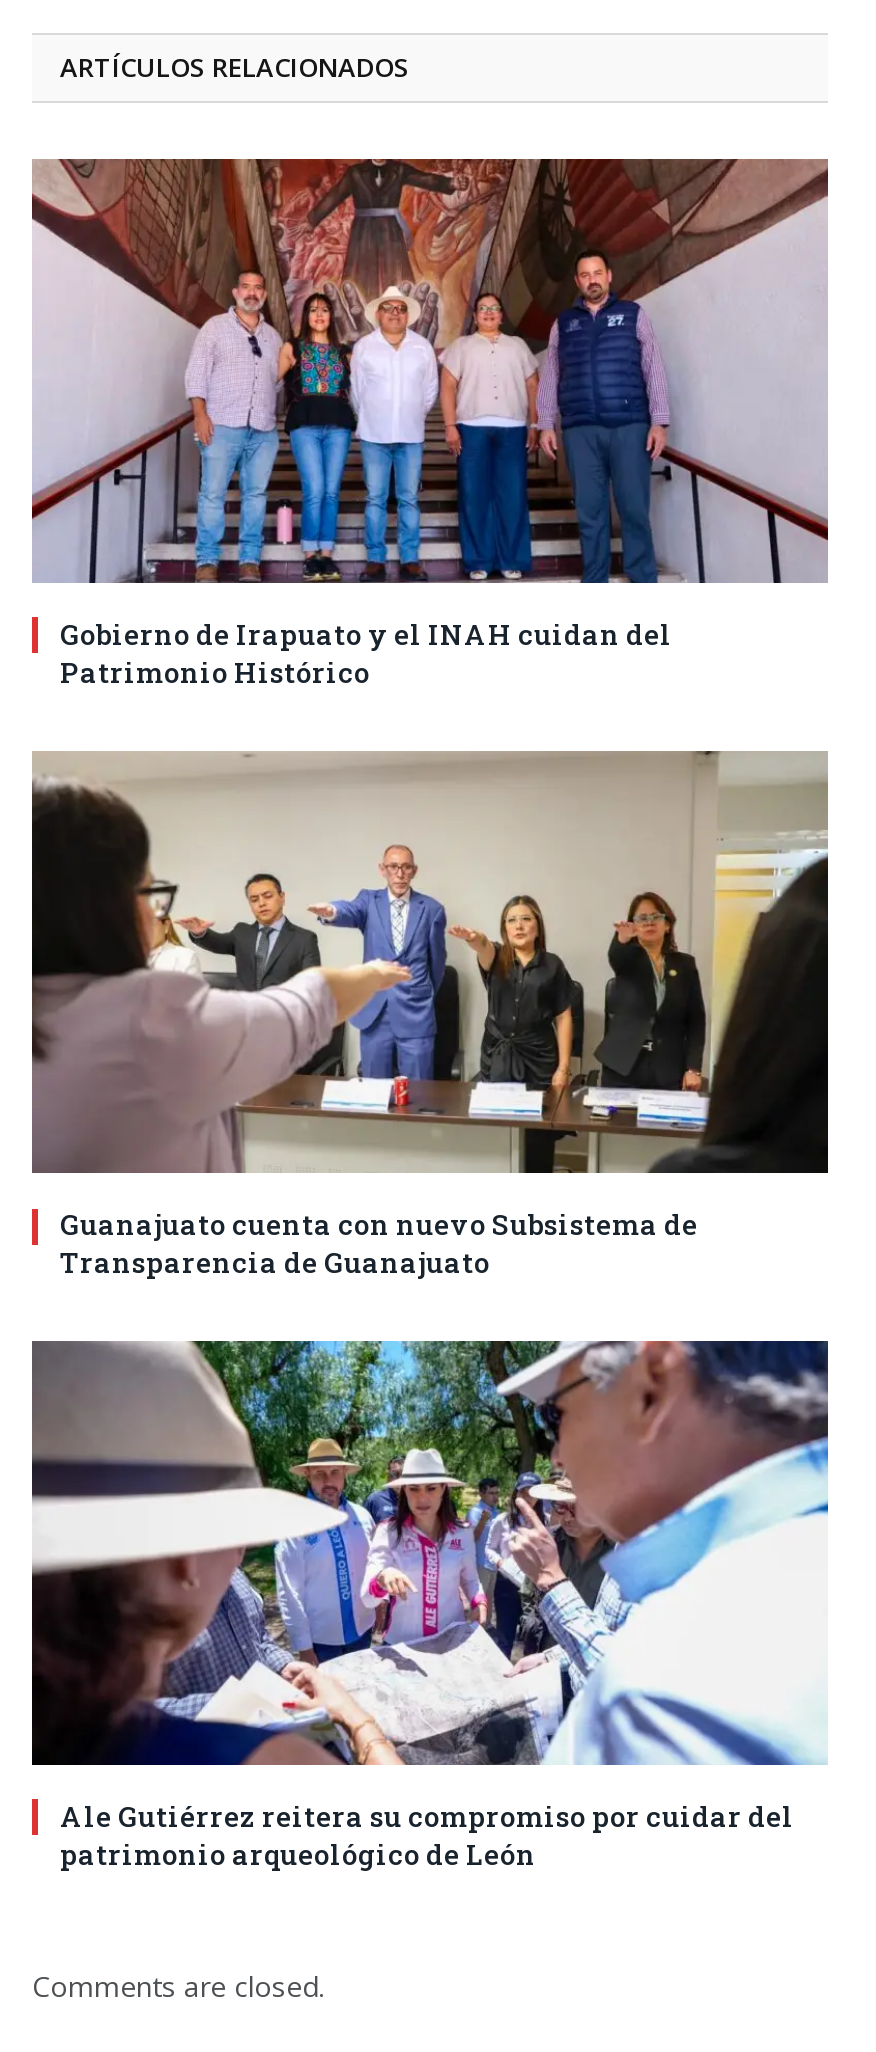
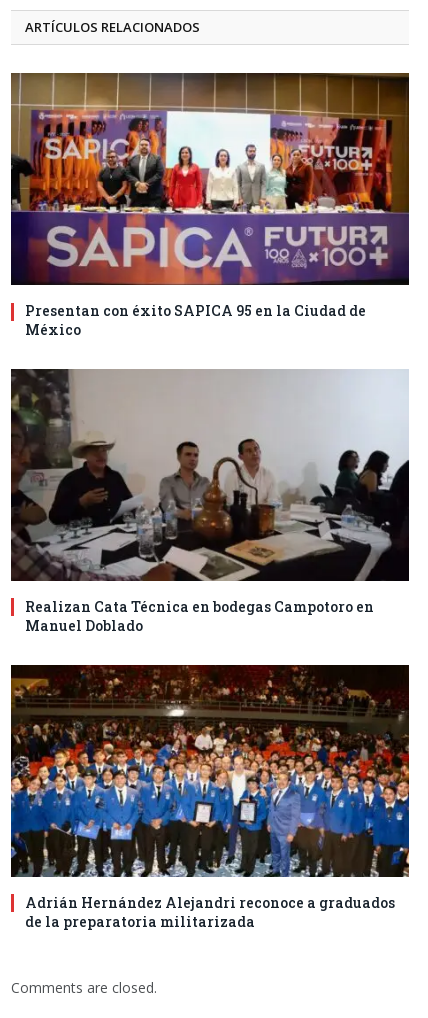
- [image]
- Gobierno de Irapuato y el INAH cuidan del
- Patrimonio Histórico
+ [image]
+ Presentan con éxito SAPICA 95 en la Ciudad de
+ México

- [image]
- Guanajuato cuenta con nuevo Subsistema de
- Transparencia de Guanajuato
+ [image]
+ Realizan Cata Técnica en bodegas Campotoro en
+ Manuel Doblado

- [image]
- Ale Gutiérrez reitera su compromiso por cuidar del
- patrimonio arqueológico de León
+ [image]
+ Adrián Hernández Alejandri reconoce a graduados
+ de la preparatoria militarizada
